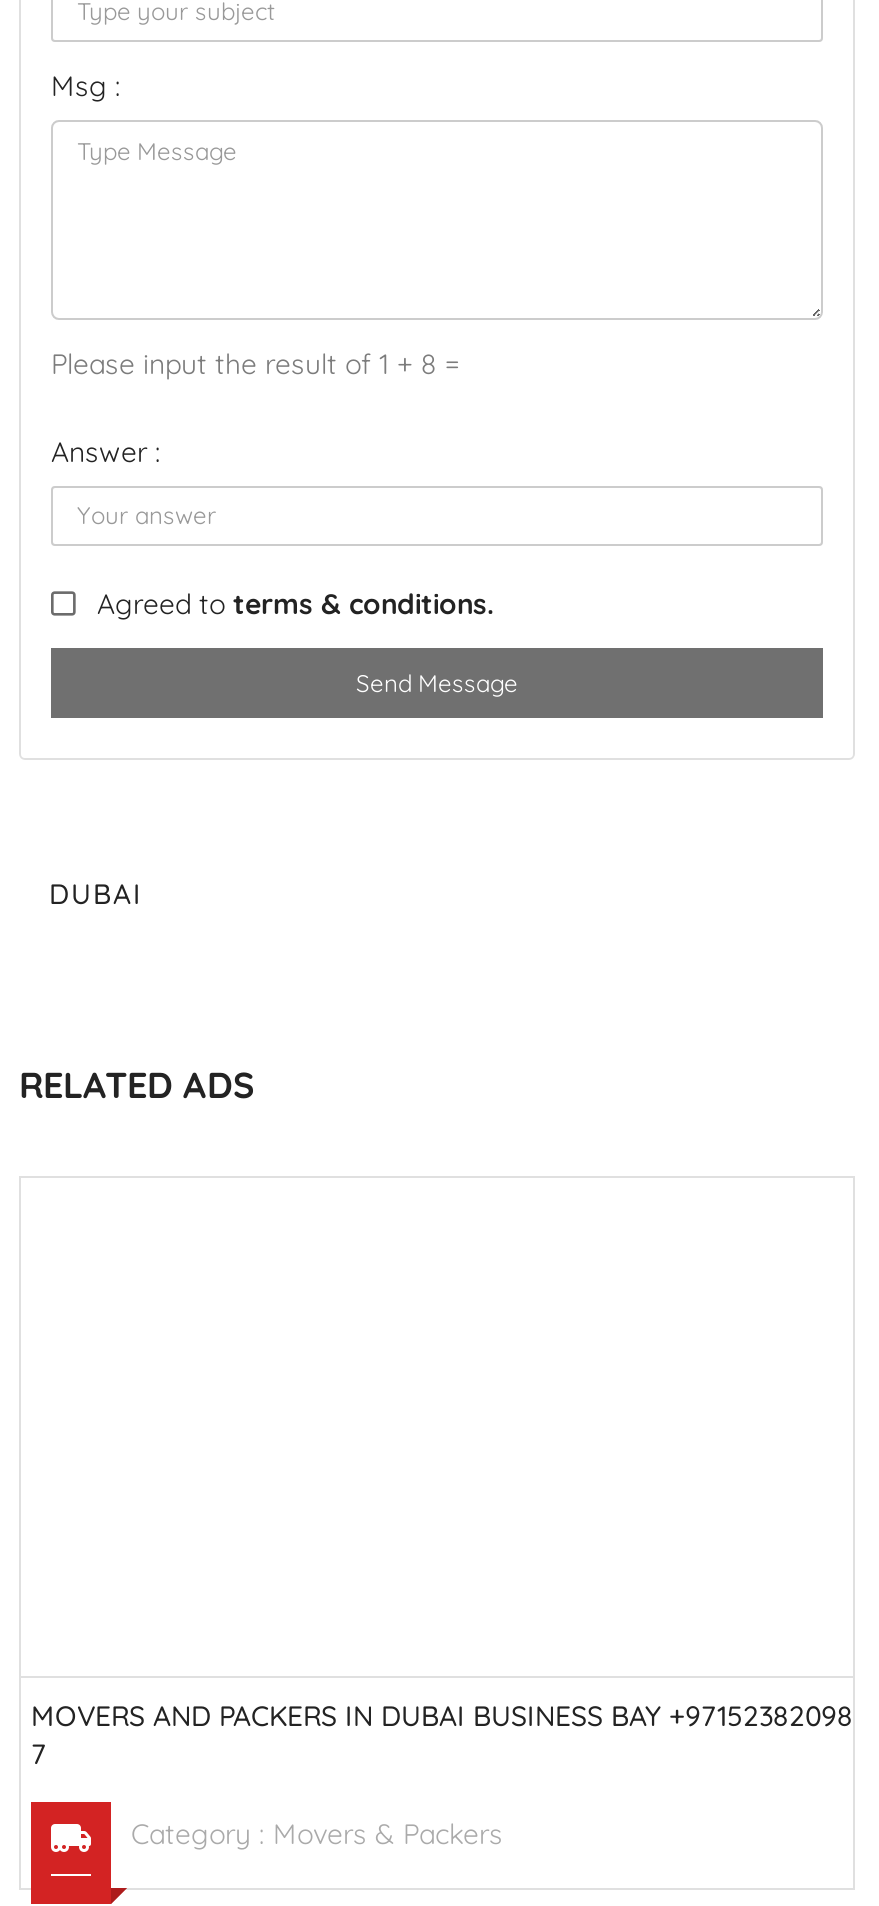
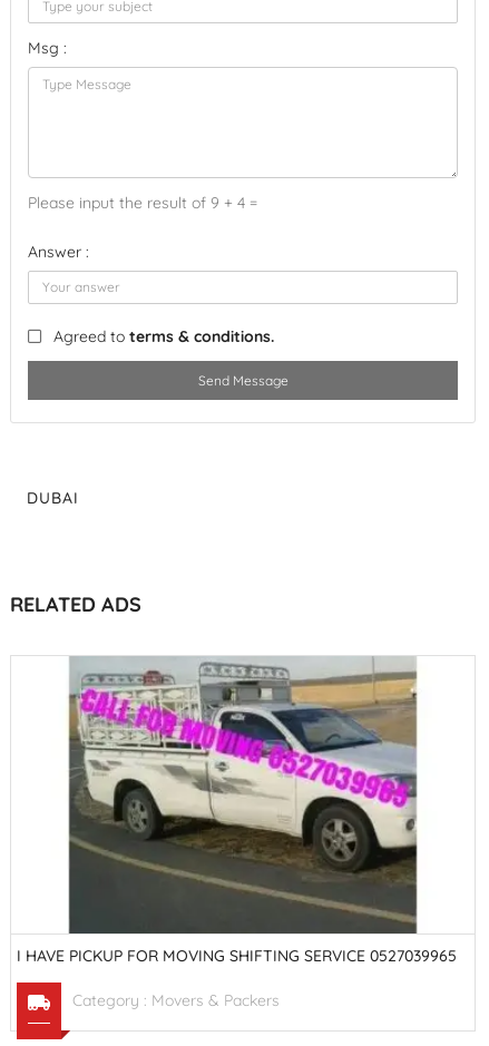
- Please input the result of 1 + 8 =
+ Please input the result of 9 + 4 =

+ [image]

- MOVERS AND PACKERS IN DUBAI BUSINESS BAY +97152382098
- 7
+ I HAVE PICKUP FOR MOVING SHIFTING SERVICE 0527039965
